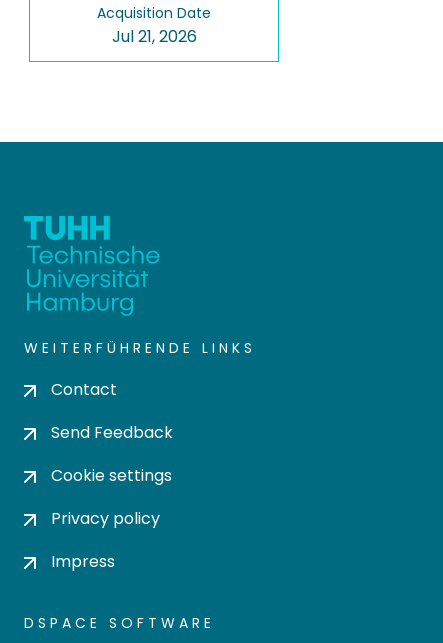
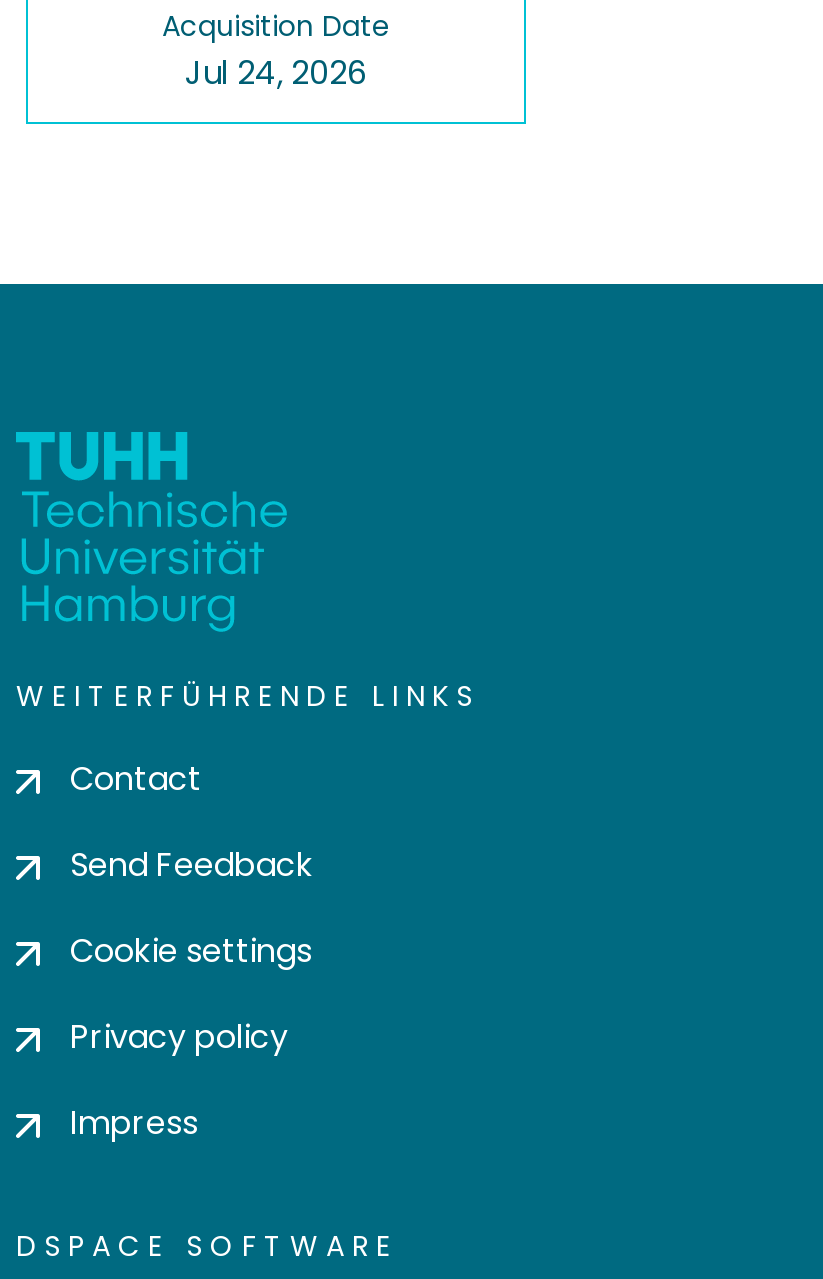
- Jul 21, 2026
+ Jul 24, 2026
